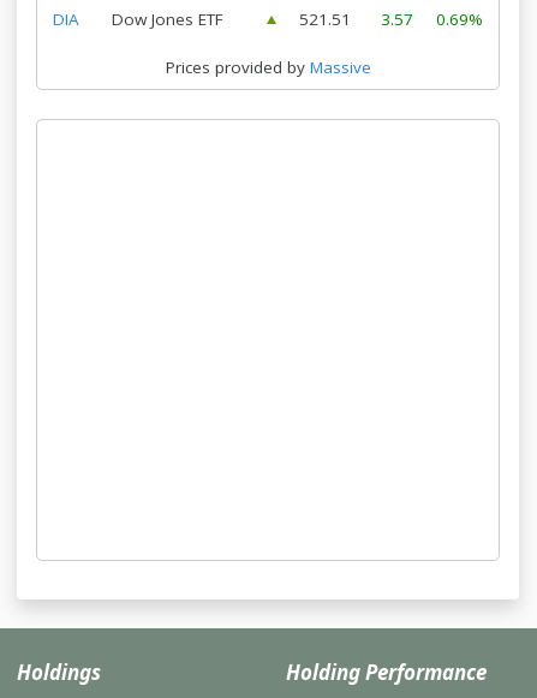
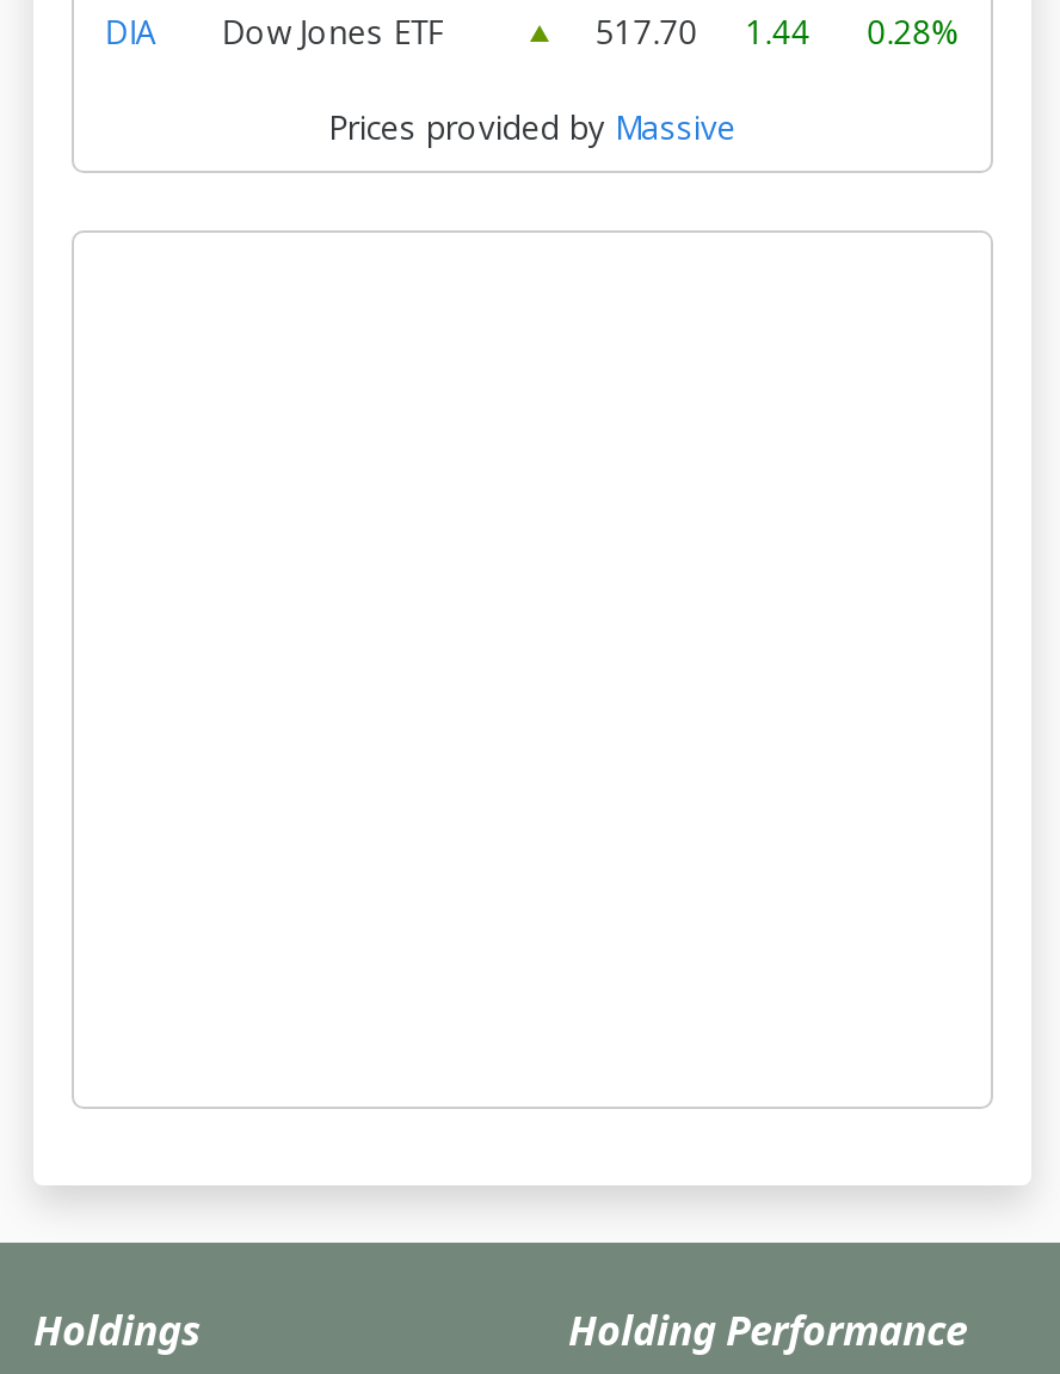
- 521.51
+ 517.70

- 3.57
+ 1.44

- 0.69%
+ 0.28%
